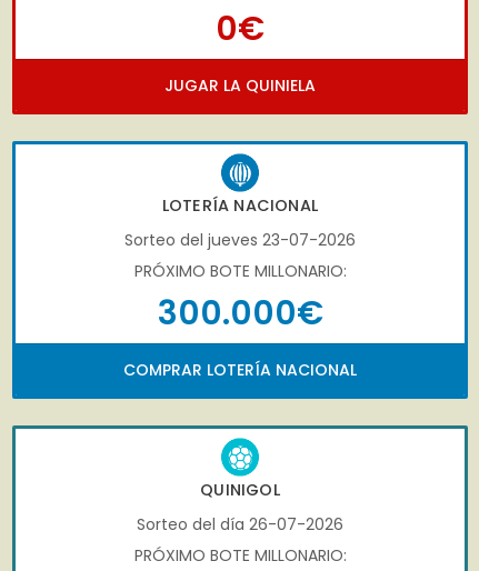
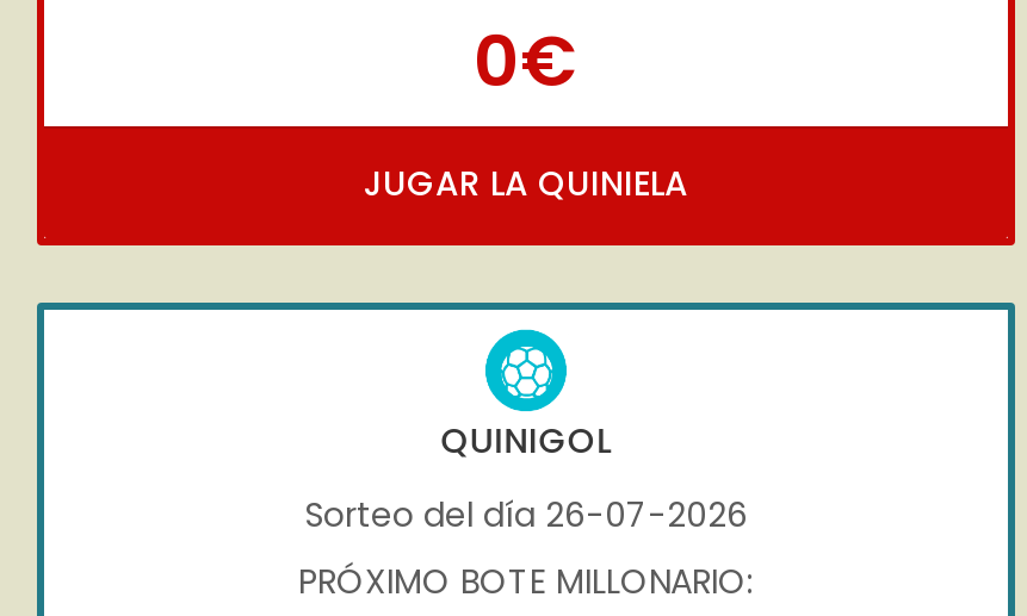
- [image]
- LOTERÍA NACIONAL
- Sorteo del jueves 23-07-2026
- PRÓXIMO BOTE MILLONARIO:
- 300.000€
- COMPRAR LOTERÍA NACIONAL
